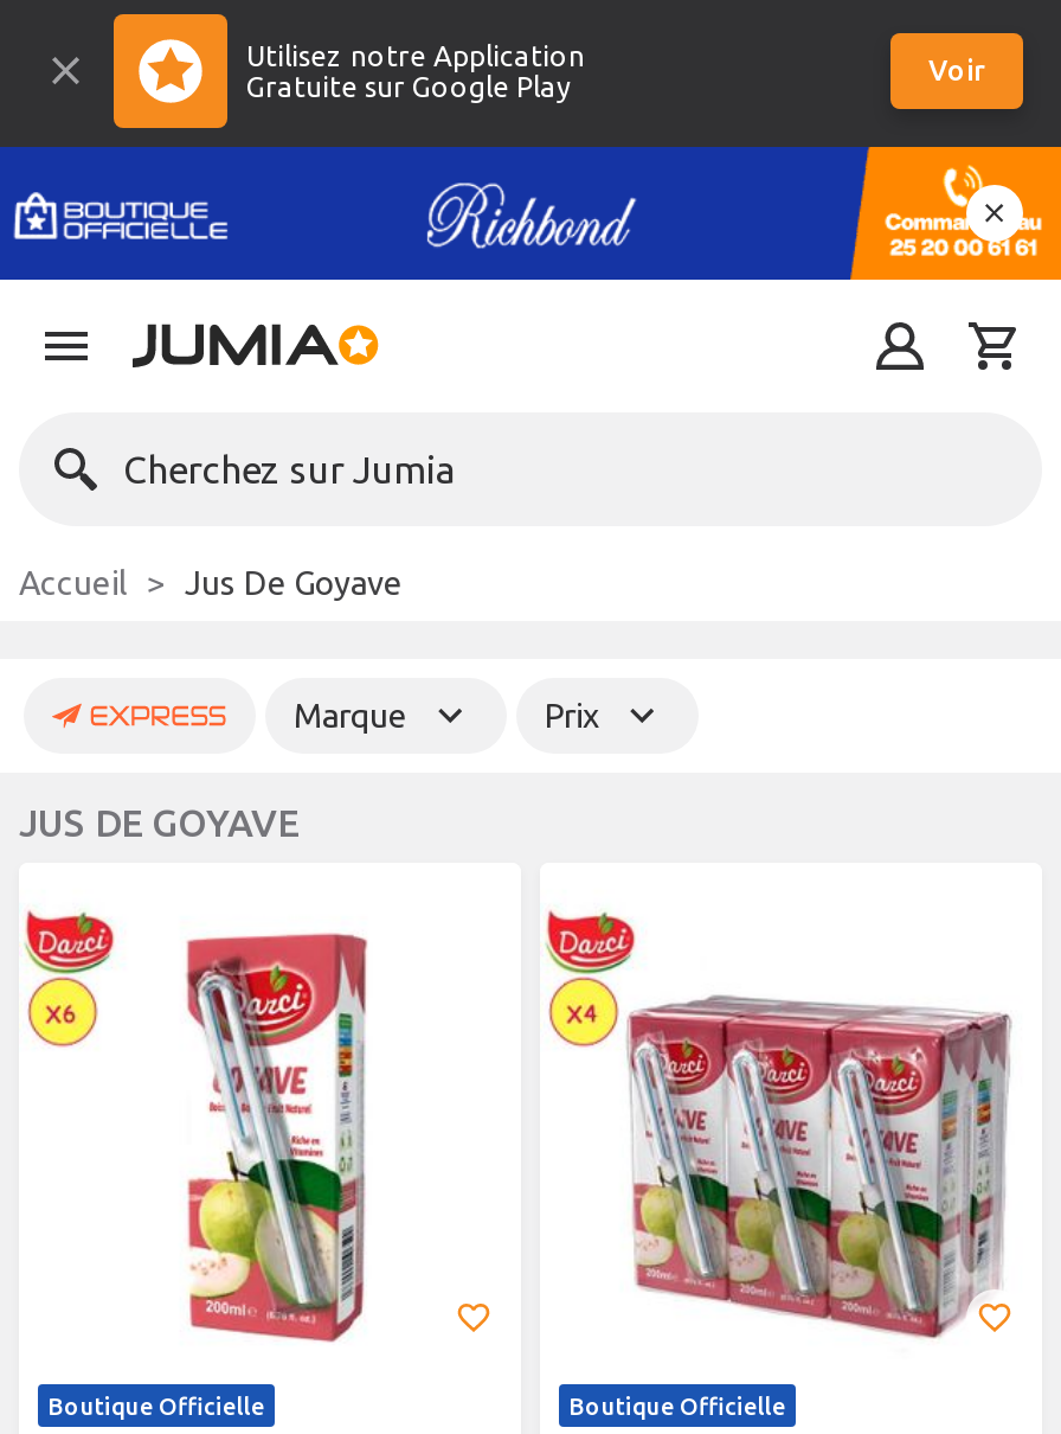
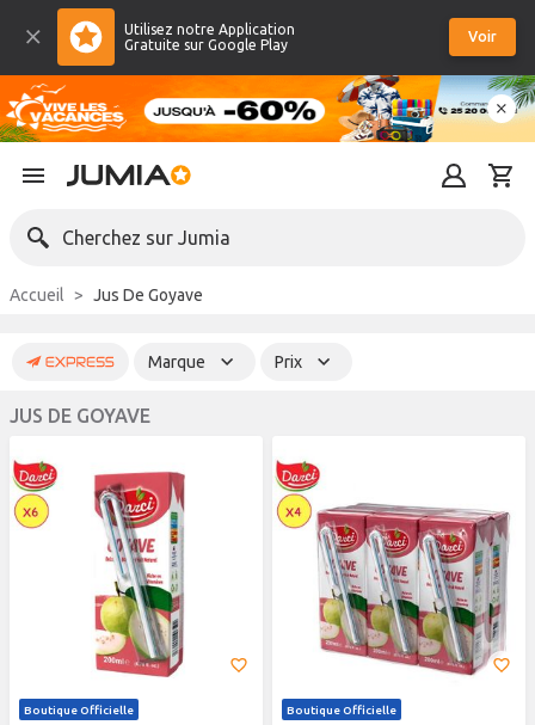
- [image]
+ [image]
